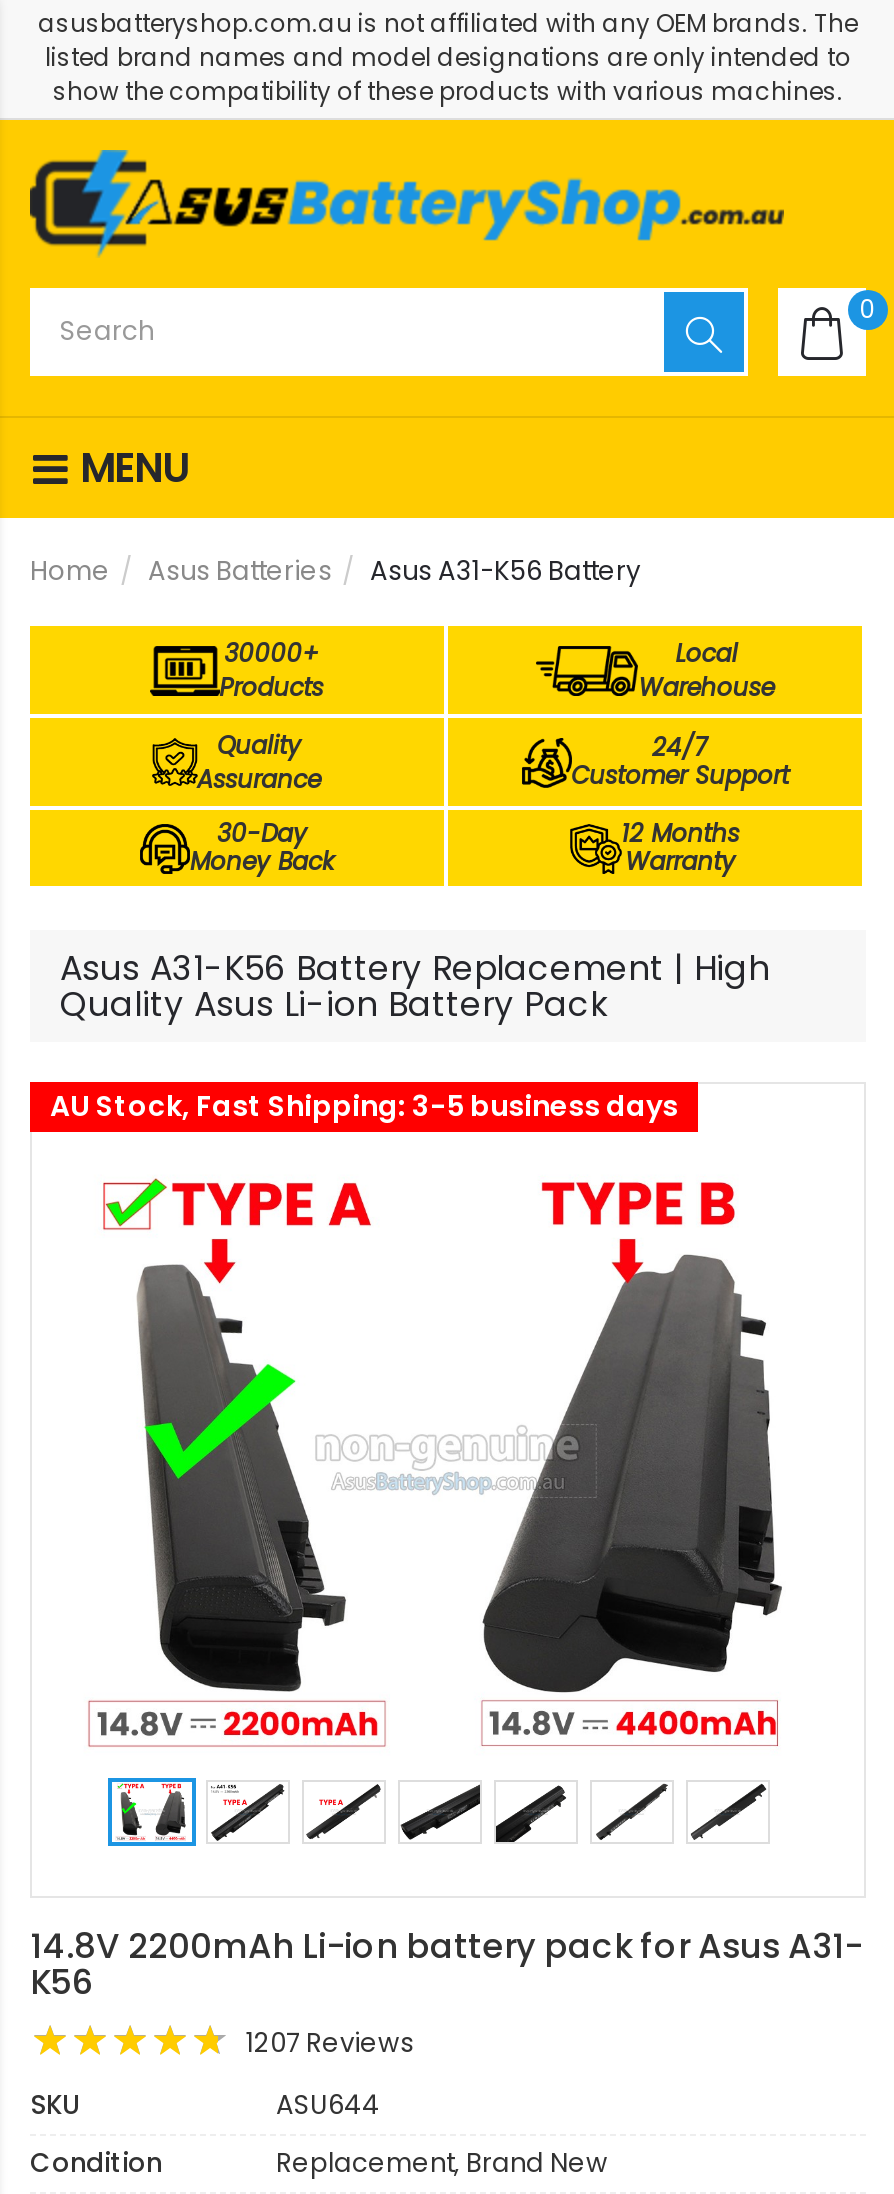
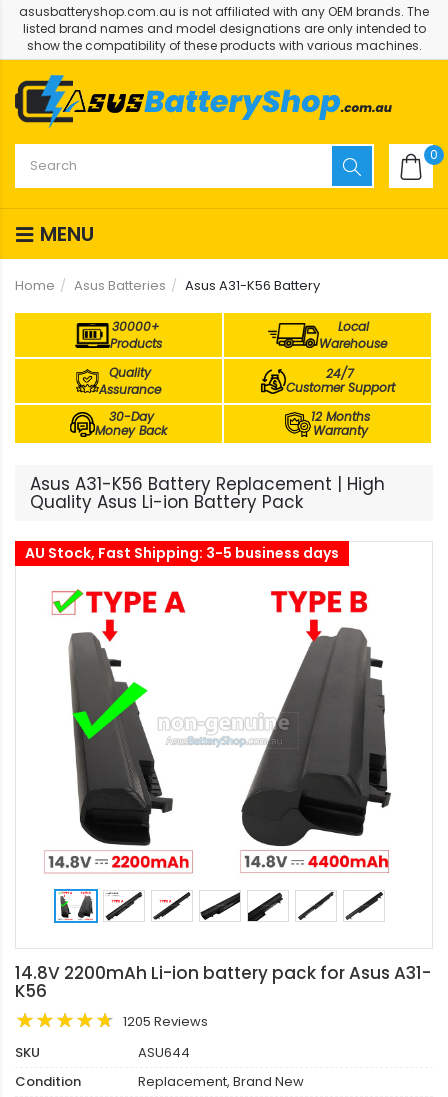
- 1207 Reviews
+ 1205 Reviews
